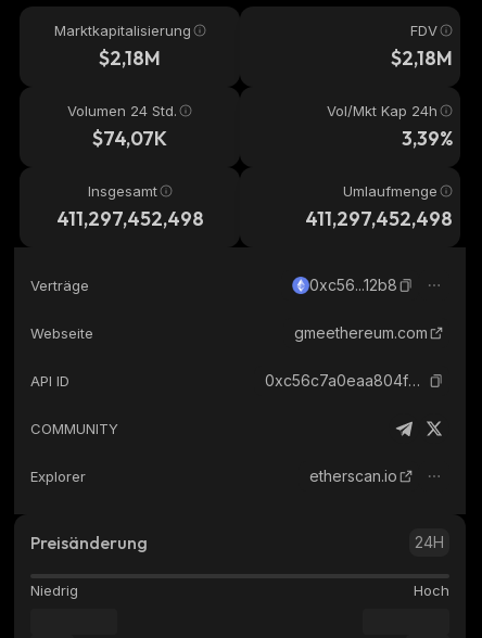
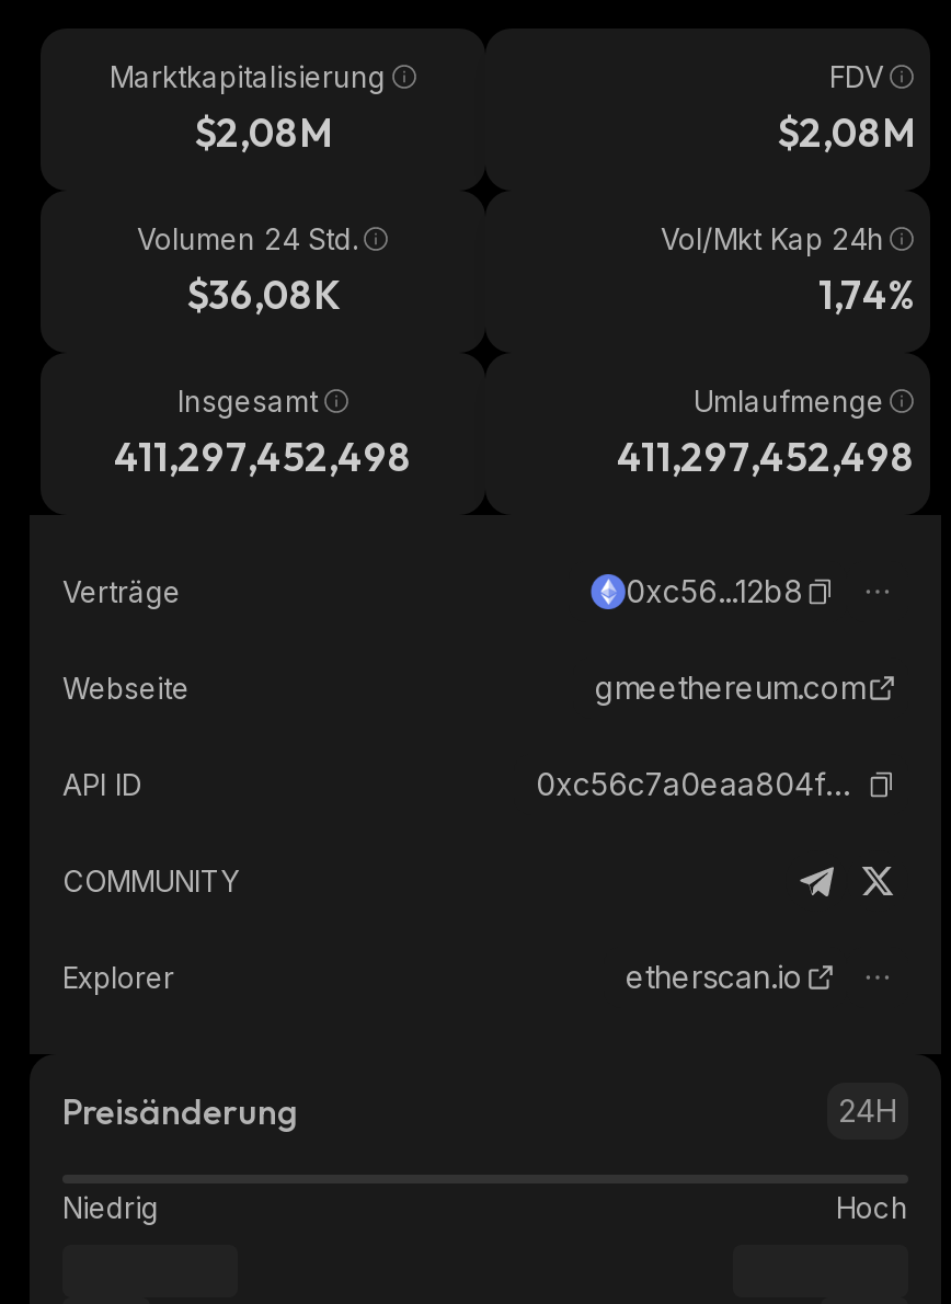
- $2,18M
+ $2,08M

- $2,18M
+ $2,08M

- $74,07K
+ $36,08K

- 3,39%
+ 1,74%
